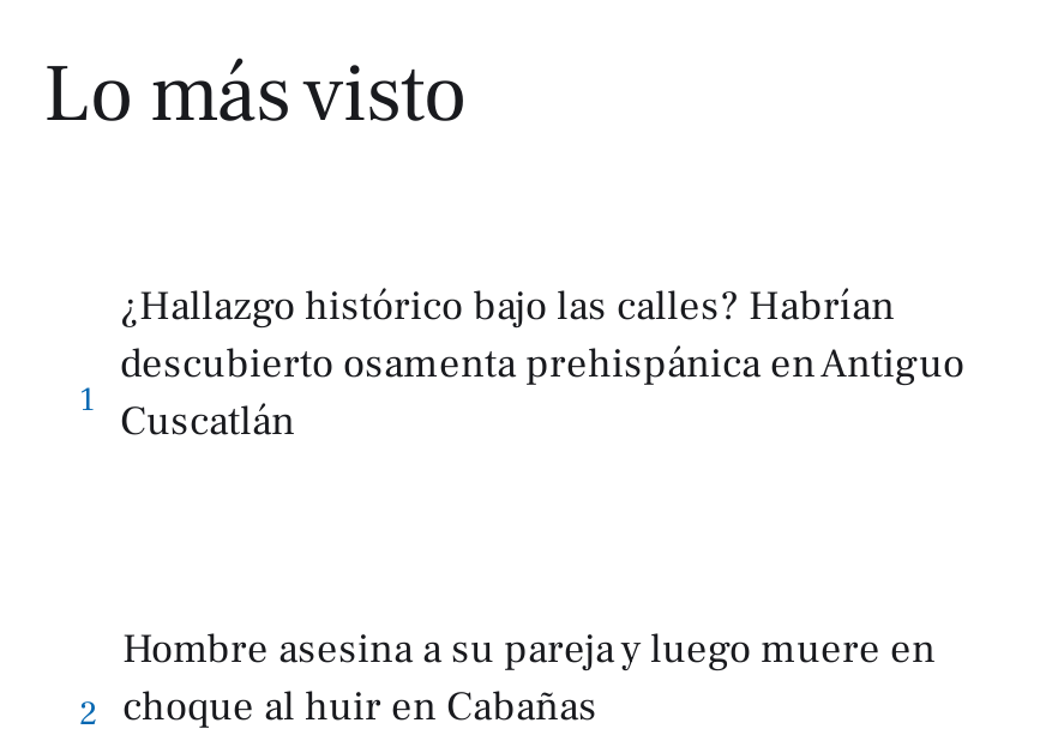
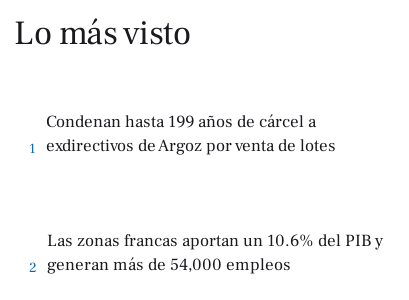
- ¿Hallazgo histórico bajo las calles? Habrían
- descubierto osamenta prehispánica en Antiguo
- Cuscatlán
+ Condenan hasta 199 años de cárcel a
+ exdirectivos de Argoz por venta de lotes

- Hombre asesina a su pareja y luego muere en
- choque al huir en Cabañas
+ Las zonas francas aportan un 10.6% del PIB y
+ generan más de 54,000 empleos
